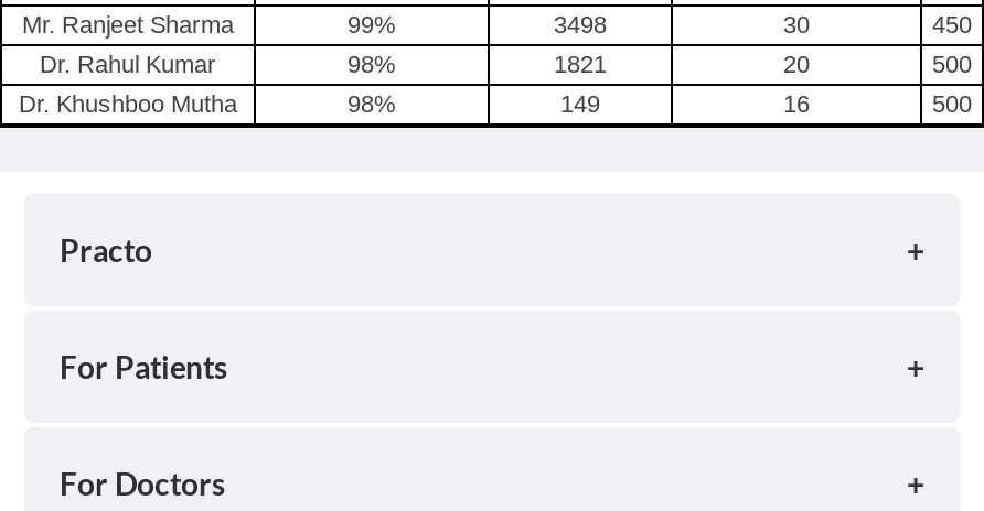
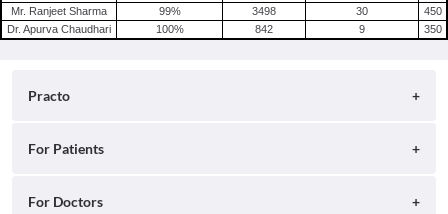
- Dr. Rahul Kumar
- 98%
- 1821
- 20
- 500
- Dr. Khushboo Mutha
- 98%
- 149
- 16
- 500
+ Dr. Apurva Chaudhari
+ 100%
+ 842
+ 9
+ 350
